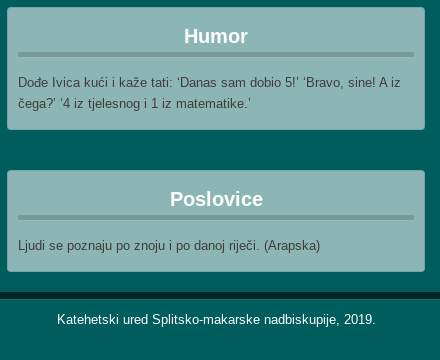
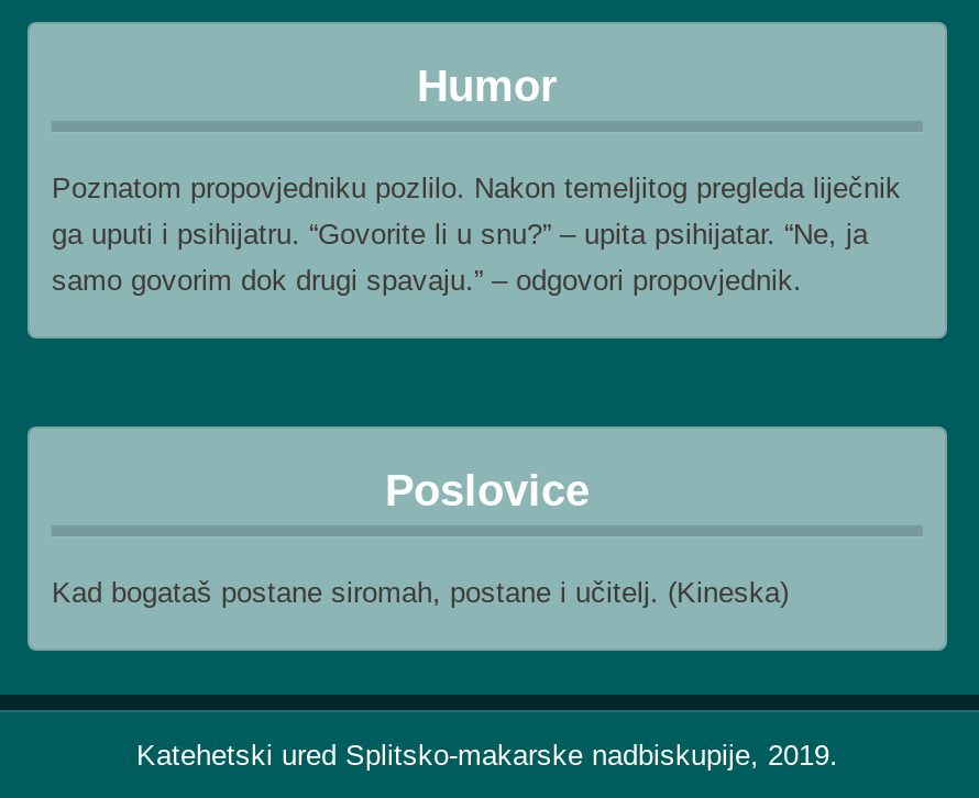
- Dođe Ivica kući i kaže tati: ‘Danas sam dobio 5!’ ‘Bravo, sine! A iz
- čega?’ ‘4 iz tjelesnog i 1 iz matematike.’
+ Poznatom propovjedniku pozlilo. Nakon temeljitog pregleda liječnik
+ ga uputi i psihijatru. “Govorite li u snu?” – upita psihijatar. “Ne, ja
+ samo govorim dok drugi spavaju.” – odgovori propovjednik.

- Ljudi se poznaju po znoju i po danoj riječi. (Arapska)
+ Kad bogataš postane siromah, postane i učitelj. (Kineska)
